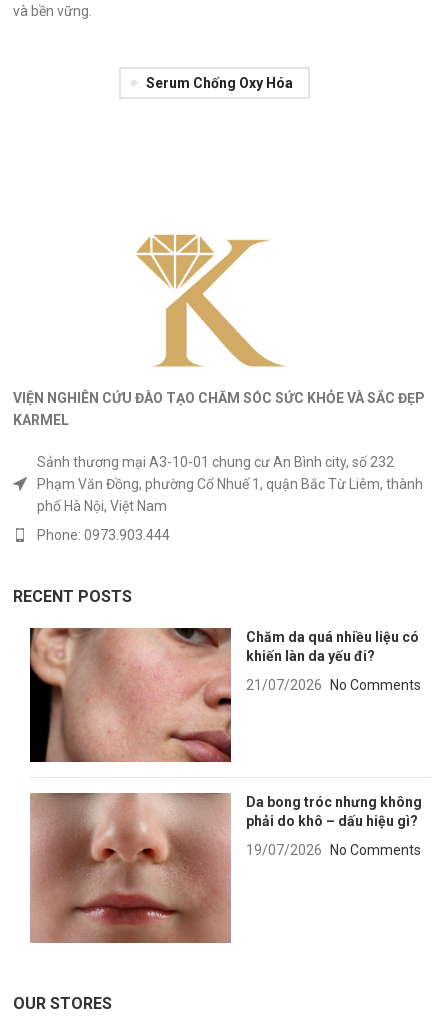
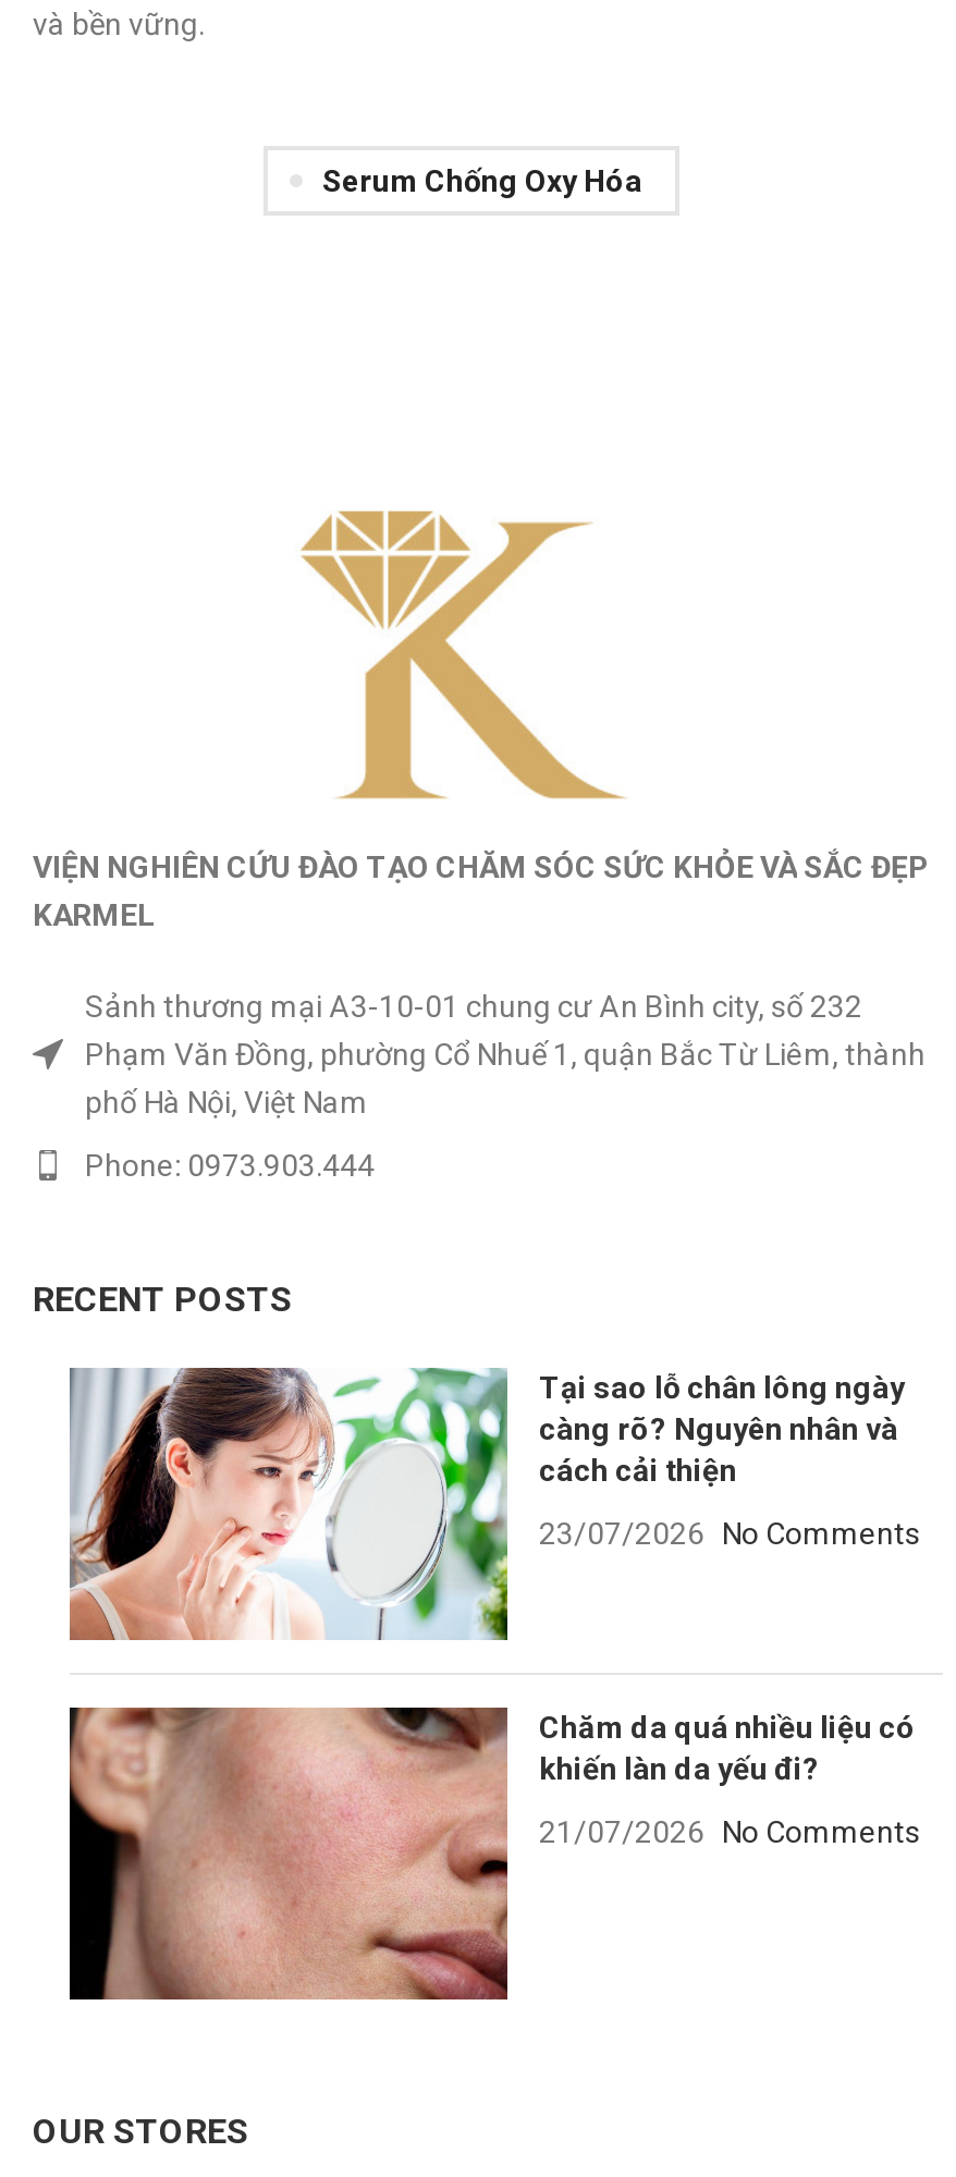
+ [image]
+ Tại sao lỗ chân lông ngày
+ càng rõ? Nguyên nhân và
+ cách cải thiện
+ 23/07/2026 No Comments

moved down: [image] | Chăm da quá nhiều liệu có | khiến làn da yếu đi? | 21/07/2026 No Comments

- [image]
- Da bong tróc nhưng không
- phải do khô – dấu hiệu gì?
- 19/07/2026 No Comments
